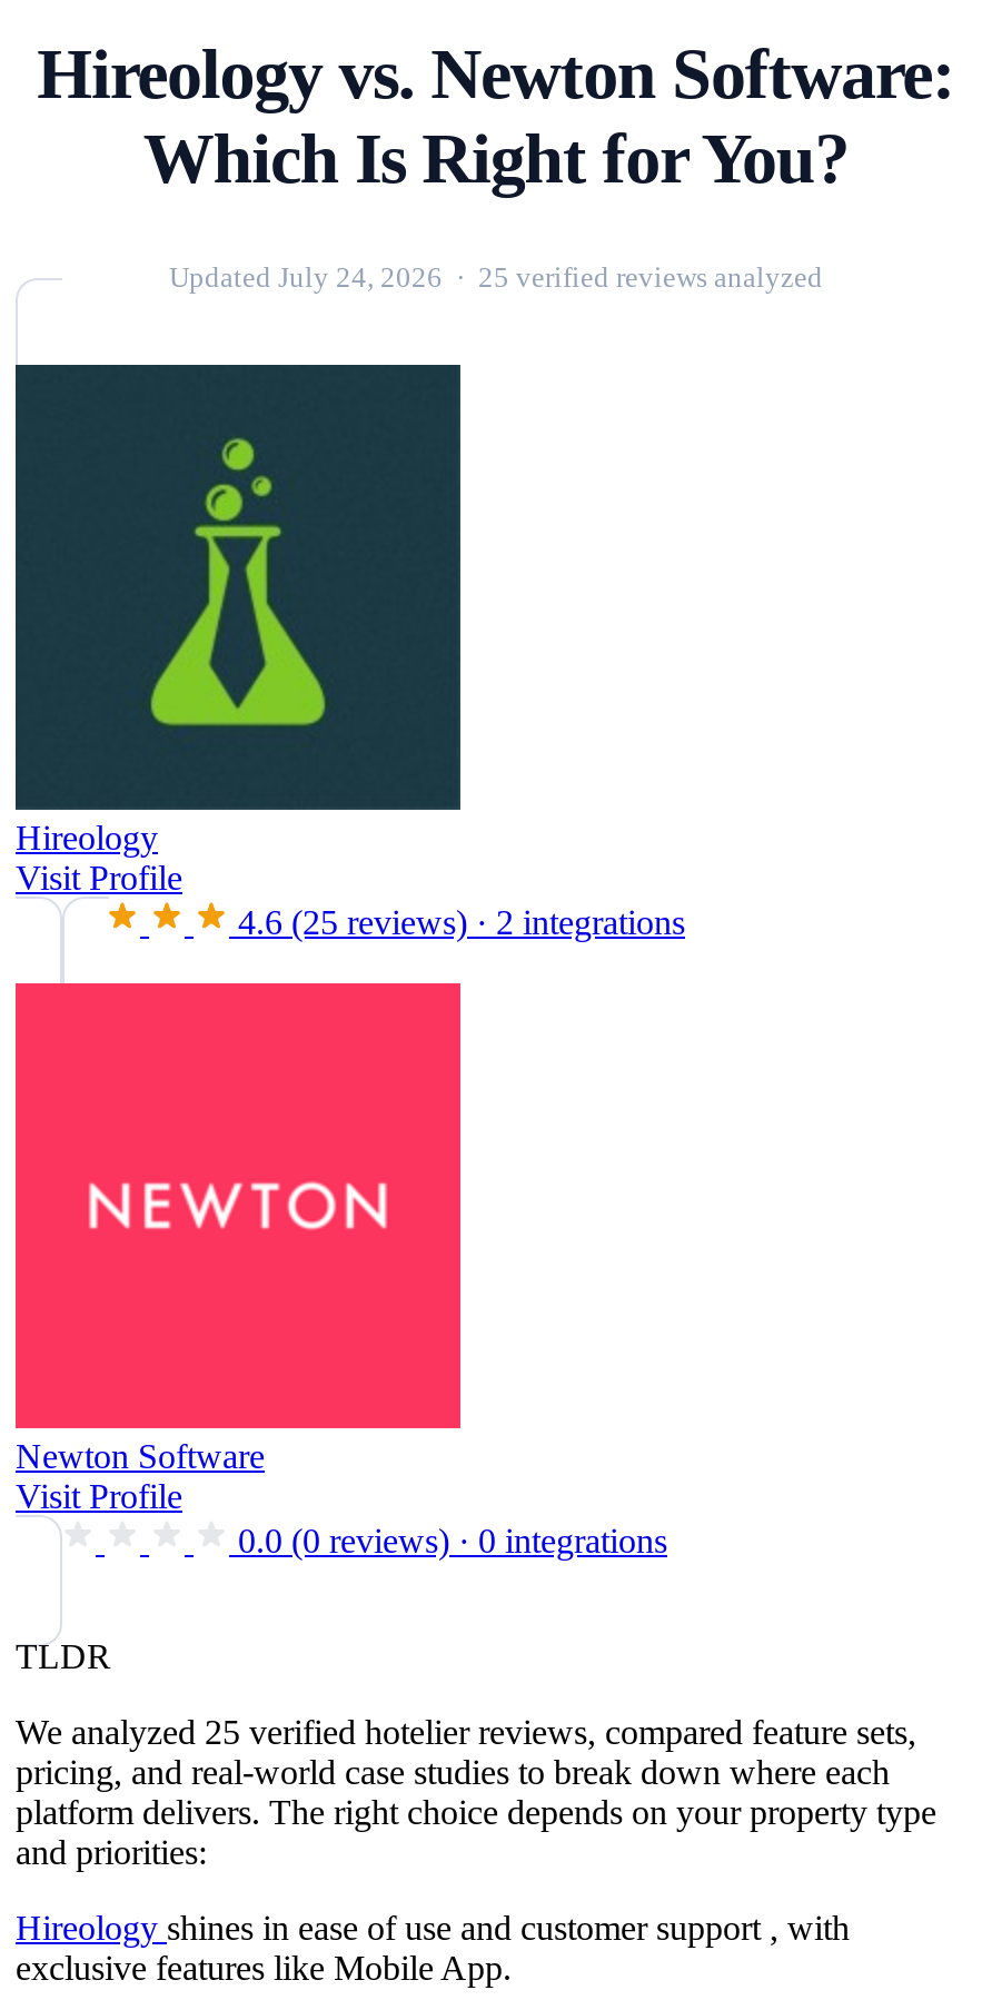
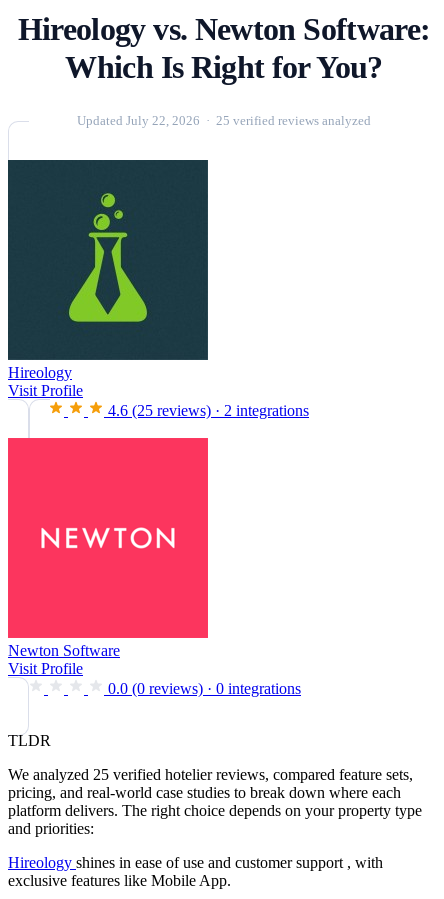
- Updated July 24, 2026 · 25 verified reviews analyzed
+ Updated July 22, 2026 · 25 verified reviews analyzed
